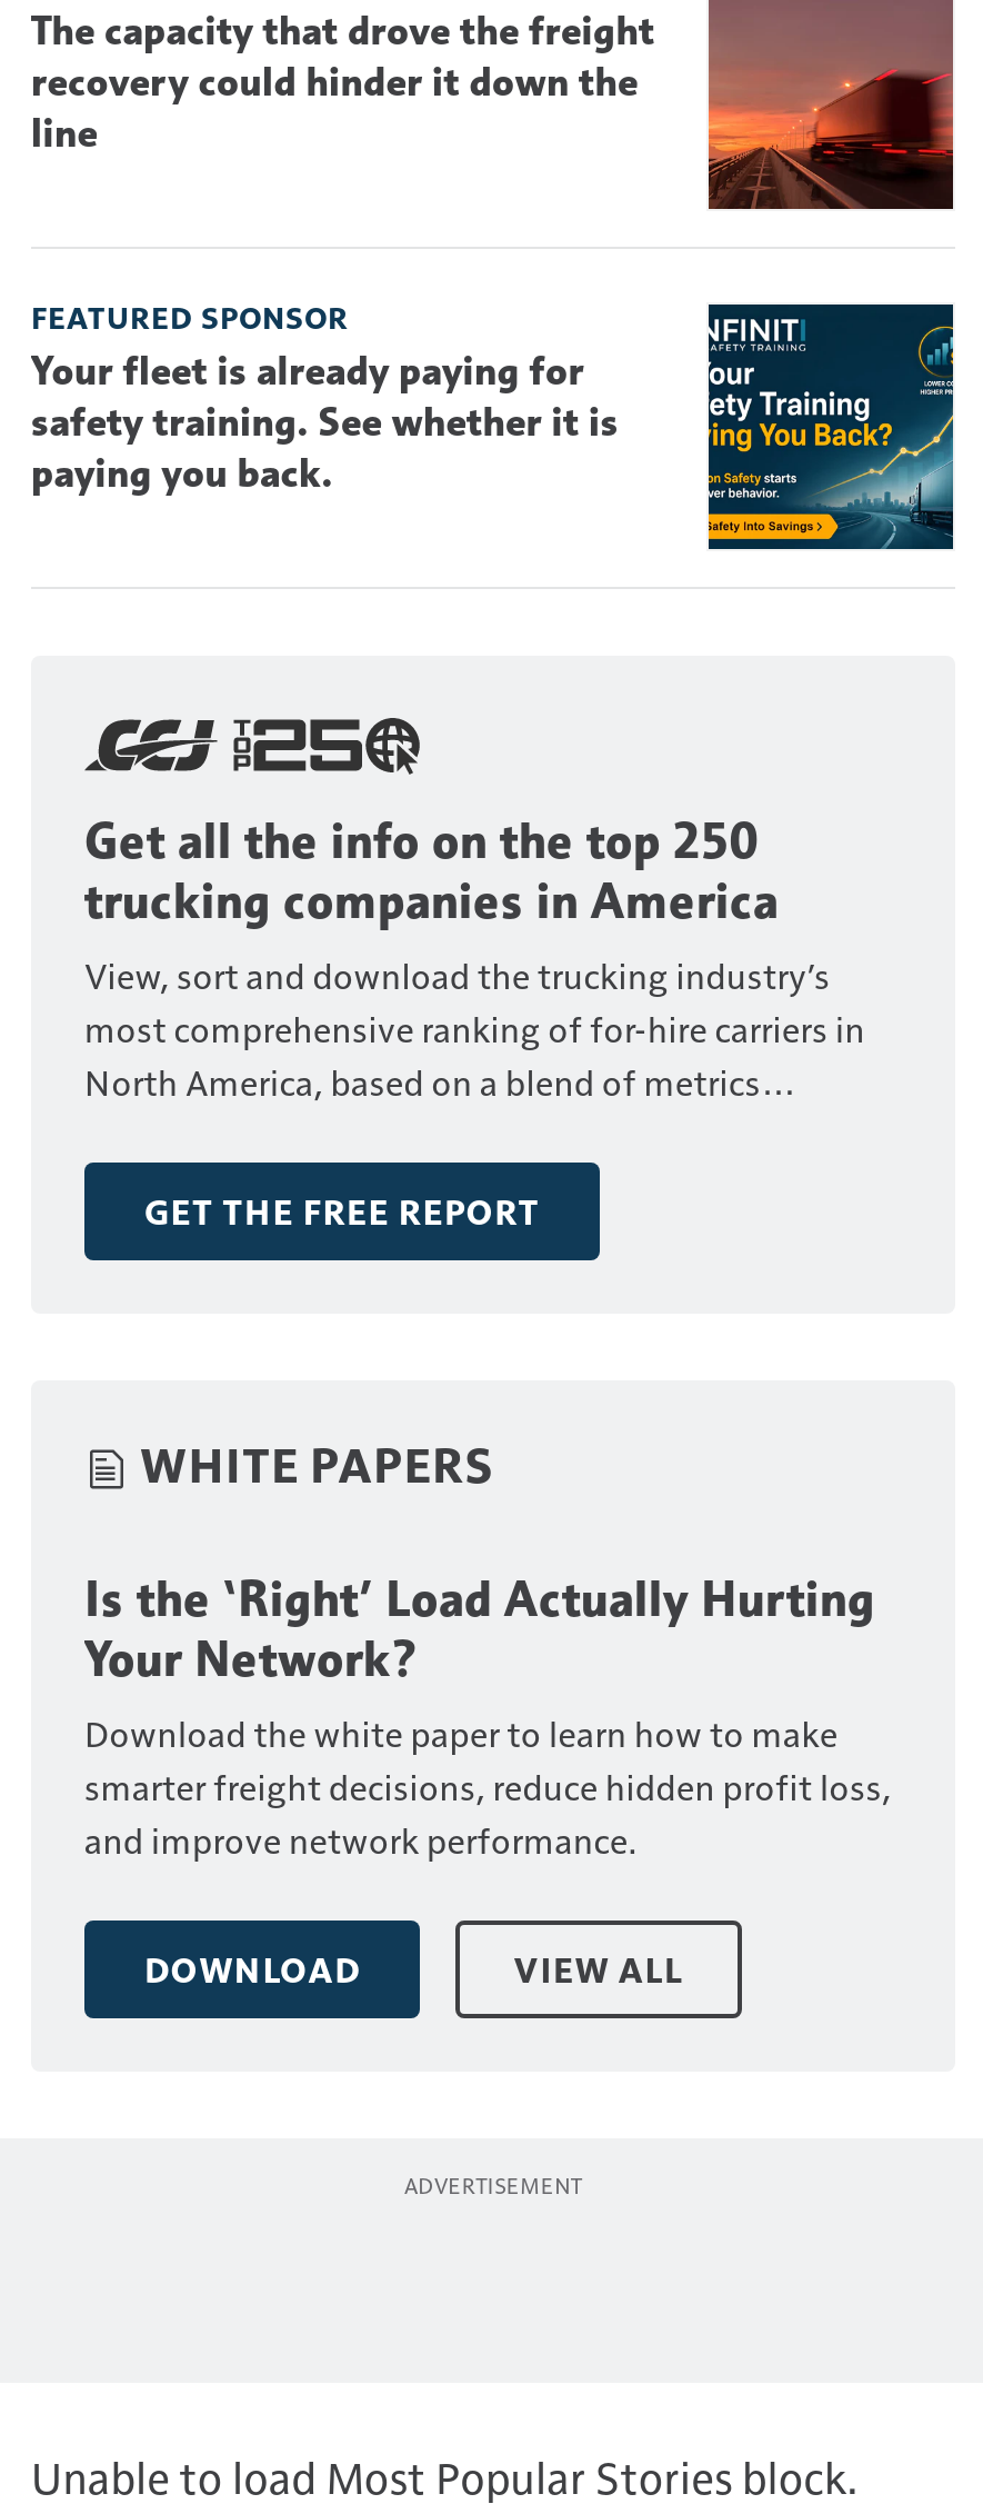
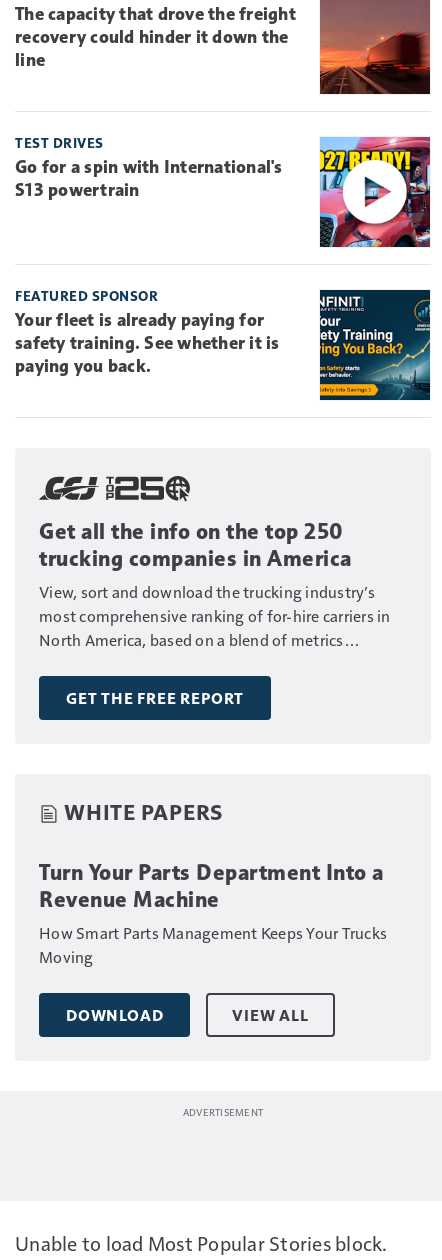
+ [image]
+ TEST DRIVES
+ Go for a spin with International's
+ S13 powertrain

moved down: [image] | FEATURED SPONSOR | Your fleet is already paying for | ... | GET THE FREE REPORT | WHITE PAPERS

- Is the ‘Right’ Load Actually Hurting
- Your Network?
- Download the white paper to learn how to make
- smarter freight decisions, reduce hidden profit loss,
- and improve network performance.
+ Turn Your Parts Department Into a
+ Revenue Machine
+ How Smart Parts Management Keeps Your Trucks
+ Moving
